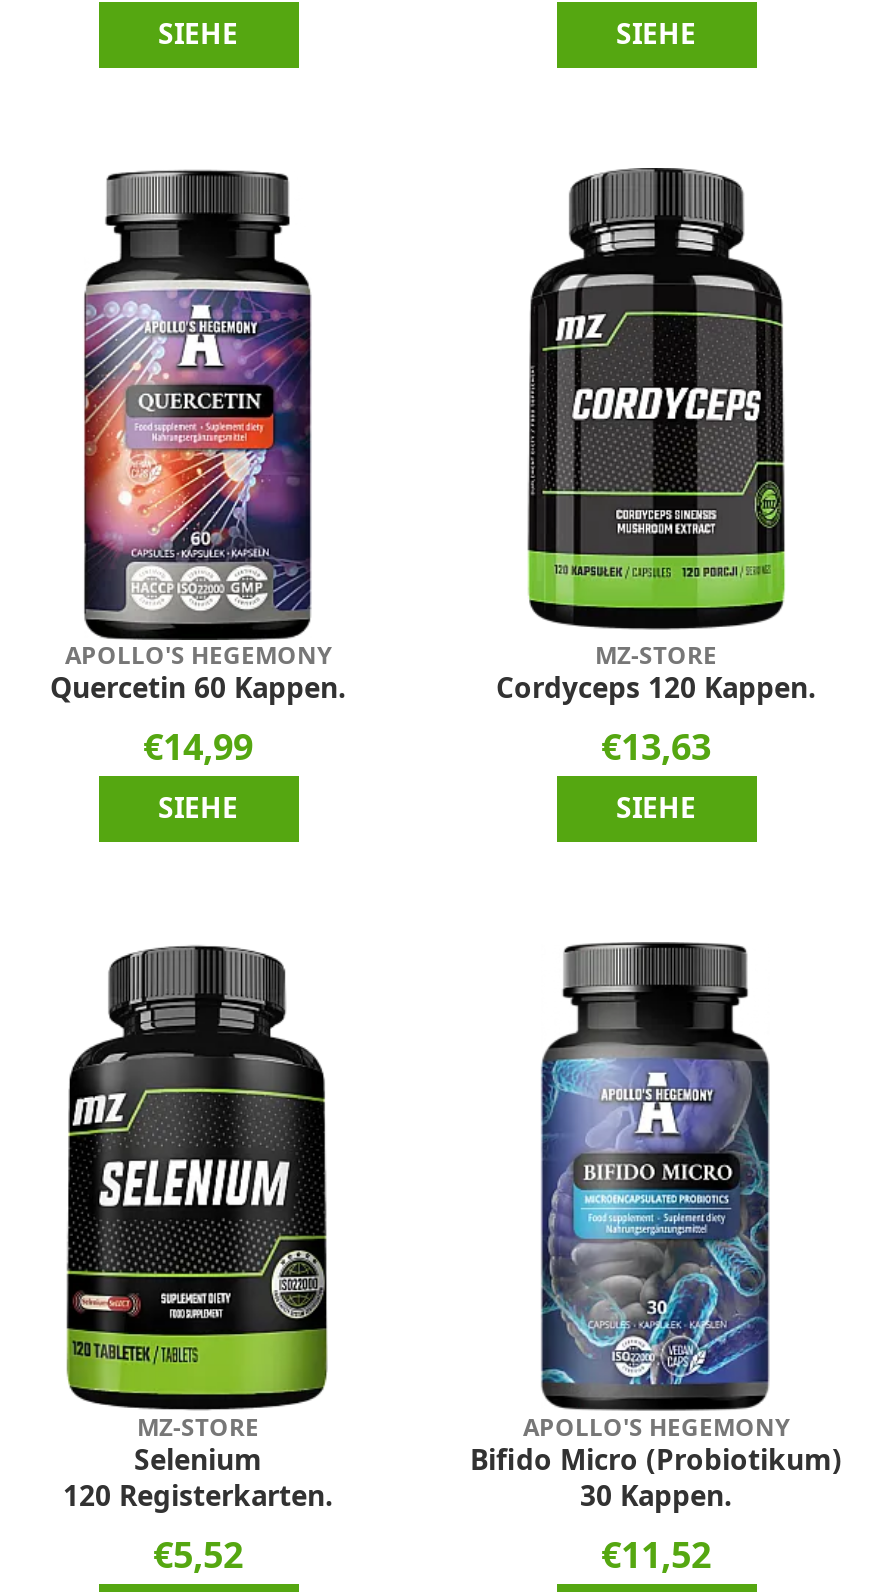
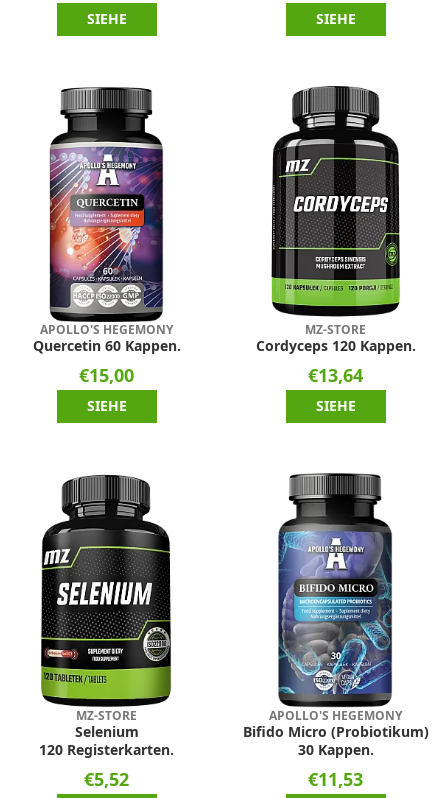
- €14,99
+ €15,00

- €13,63
+ €13,64

- €11,52
+ €11,53
